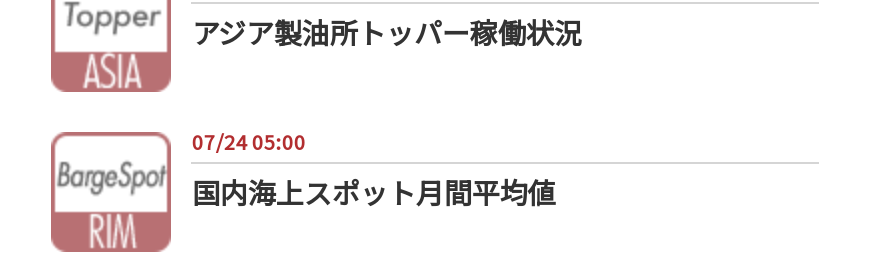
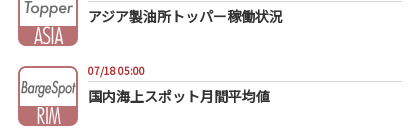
- 07/24 05:00
+ 07/18 05:00
